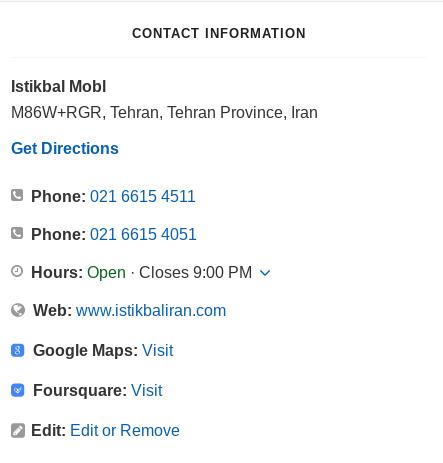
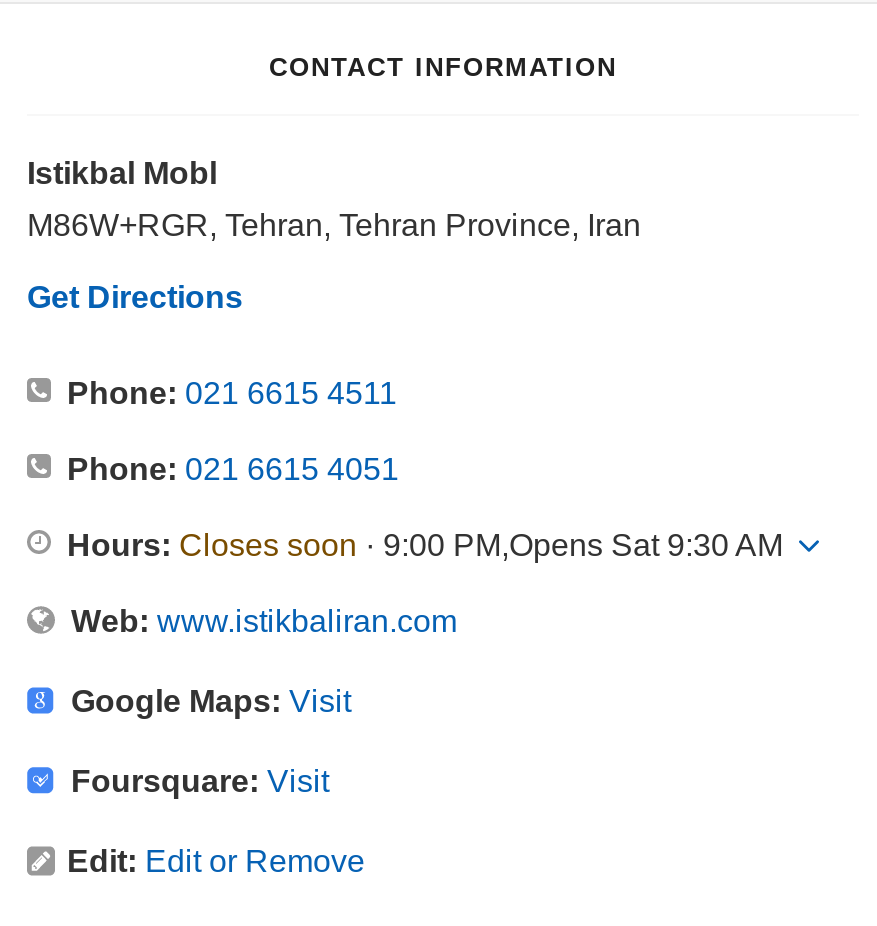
- Hours: Open · Closes 9:00 PM
+ Hours: Closes soon · 9:00 PM Opens Sat 9:30 AM
